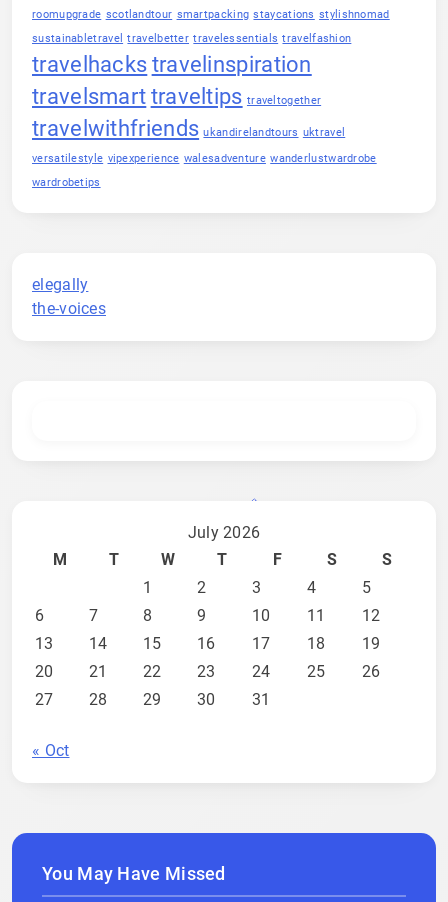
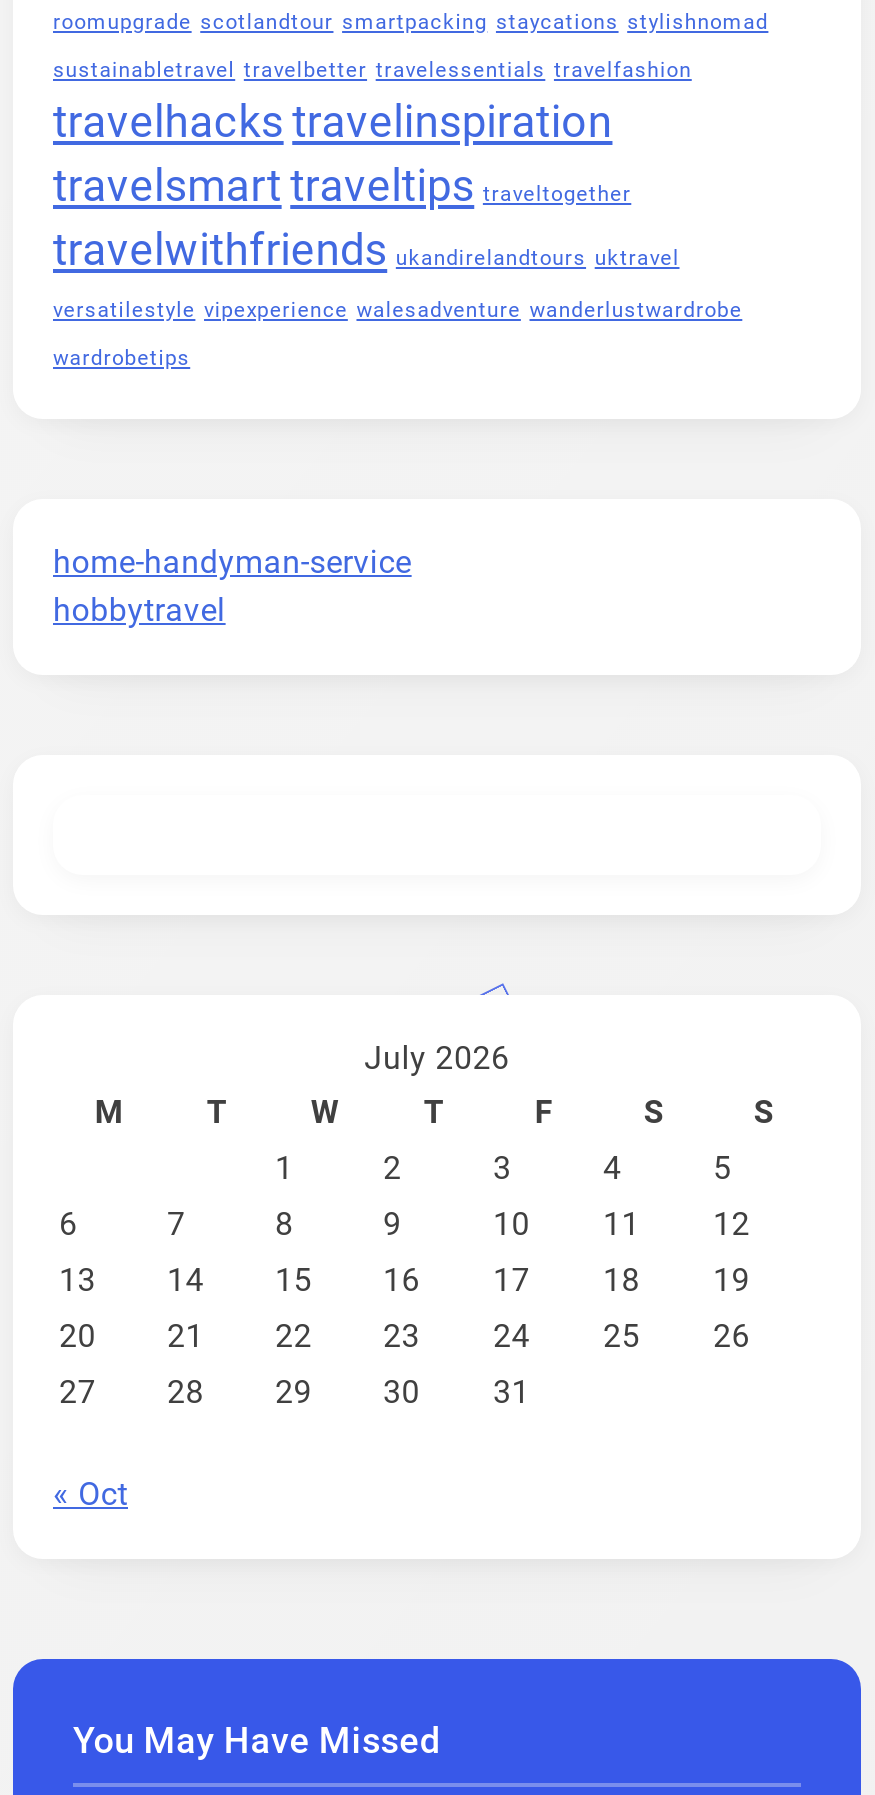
- elegally
- the-voices
+ home-handyman-service
+ hobbytravel
